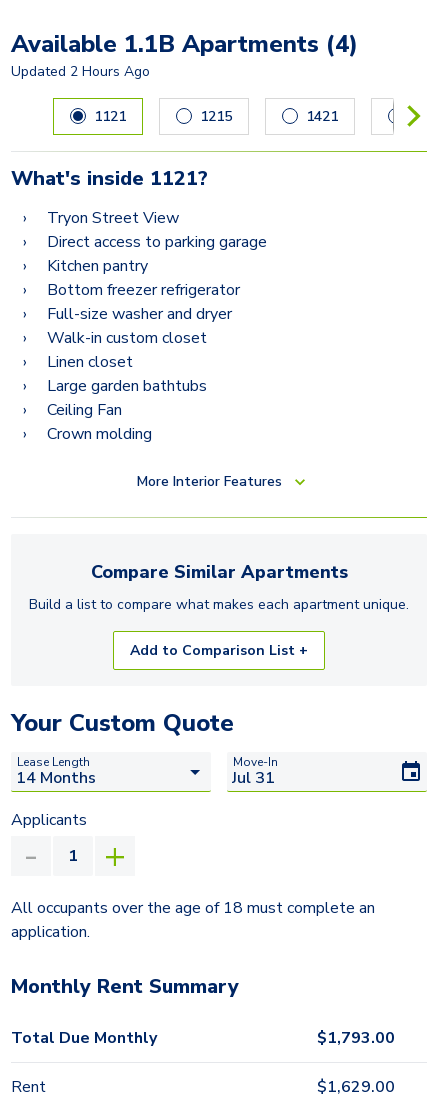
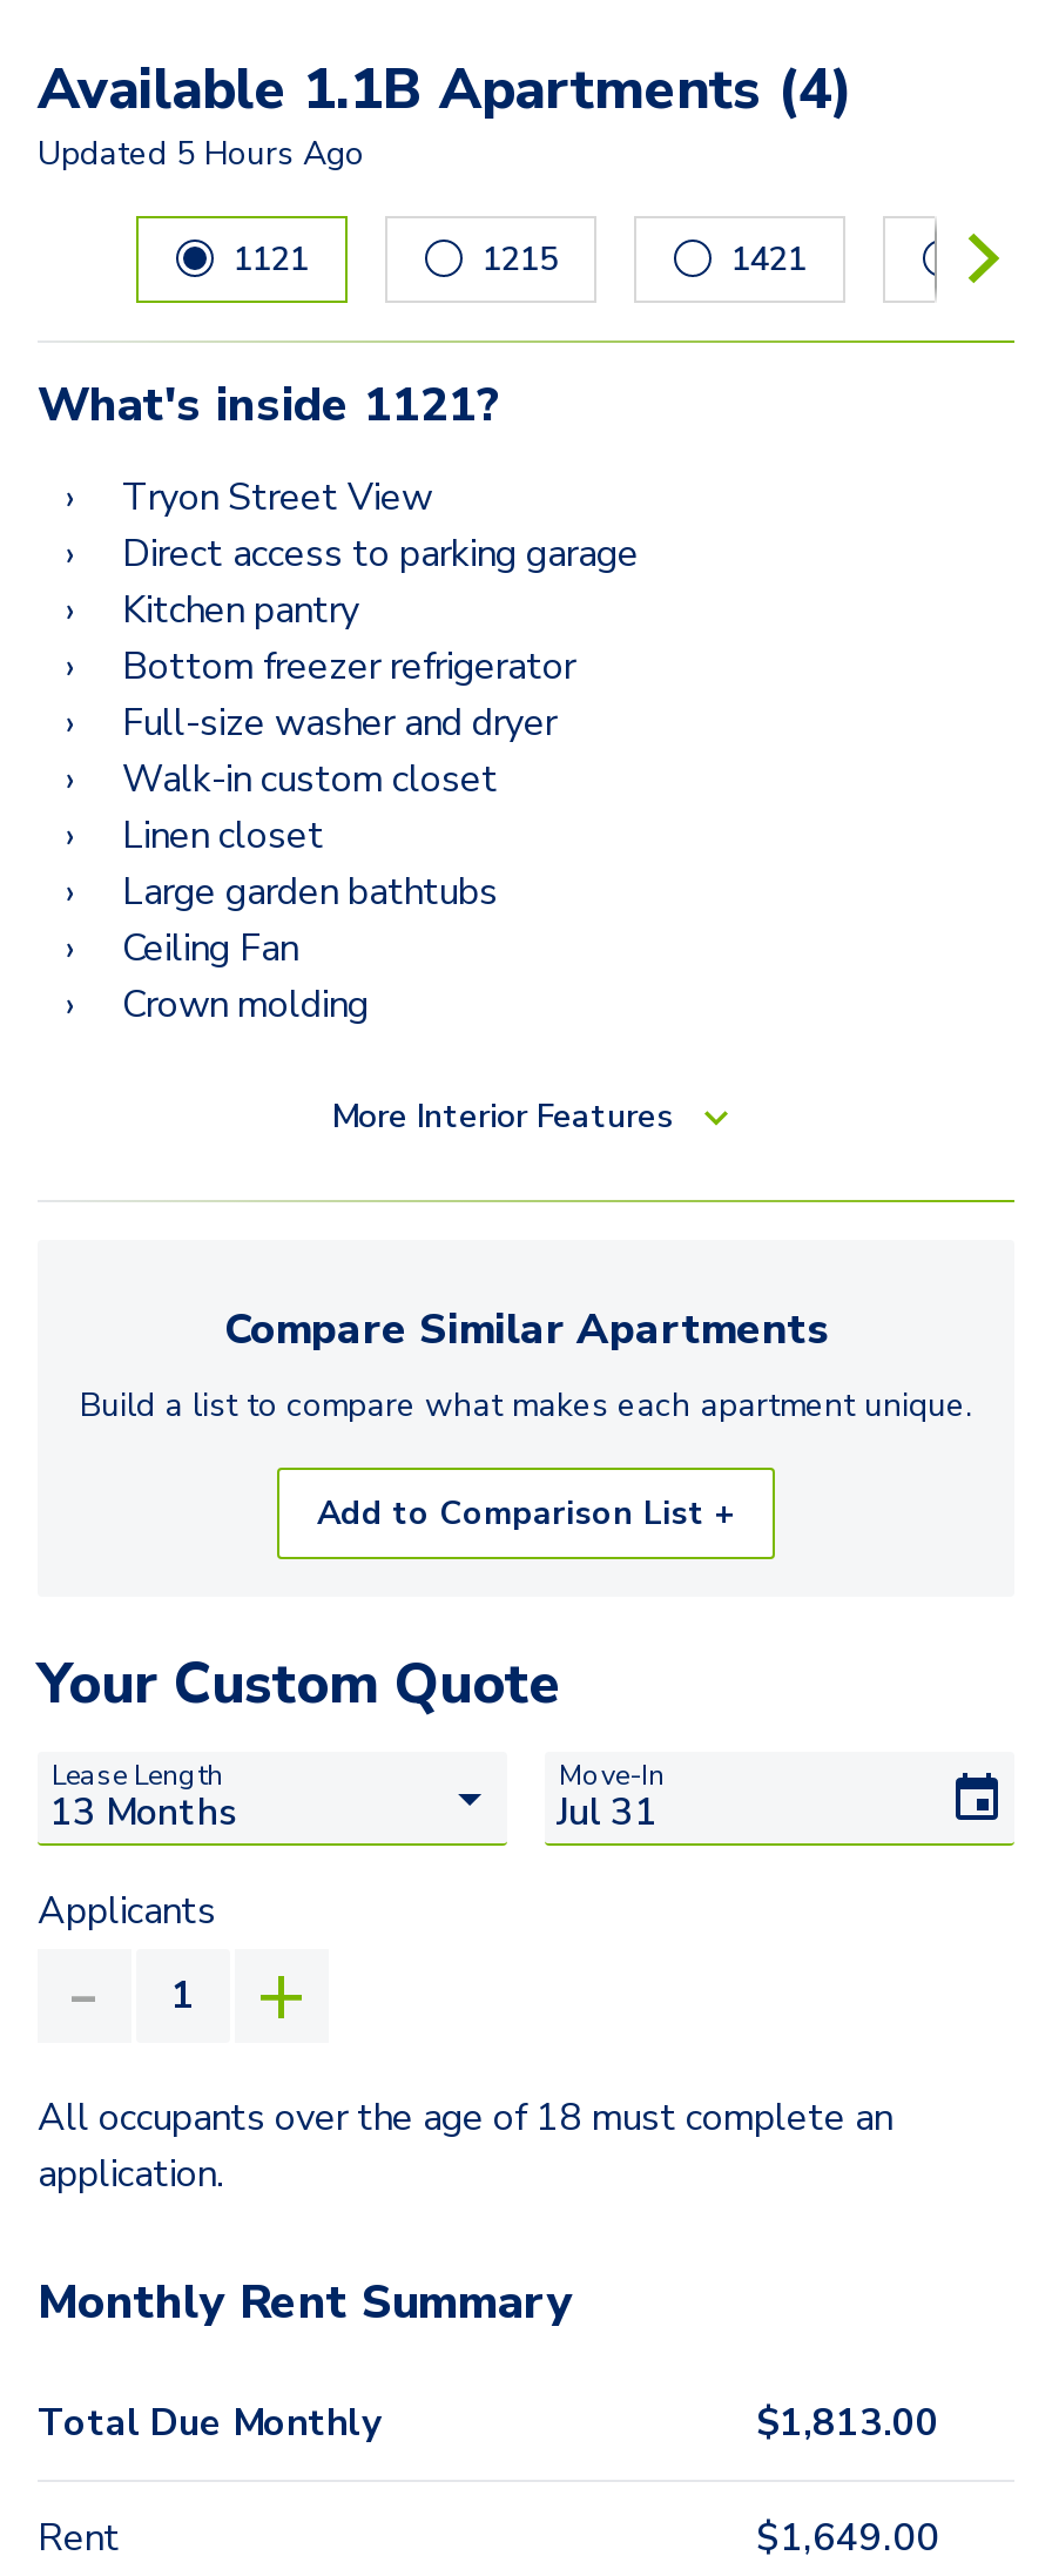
- Updated 2 Hours Ago
+ Updated 5 Hours Ago

- $1,793.00
+ $1,813.00

- $1,629.00
+ $1,649.00
